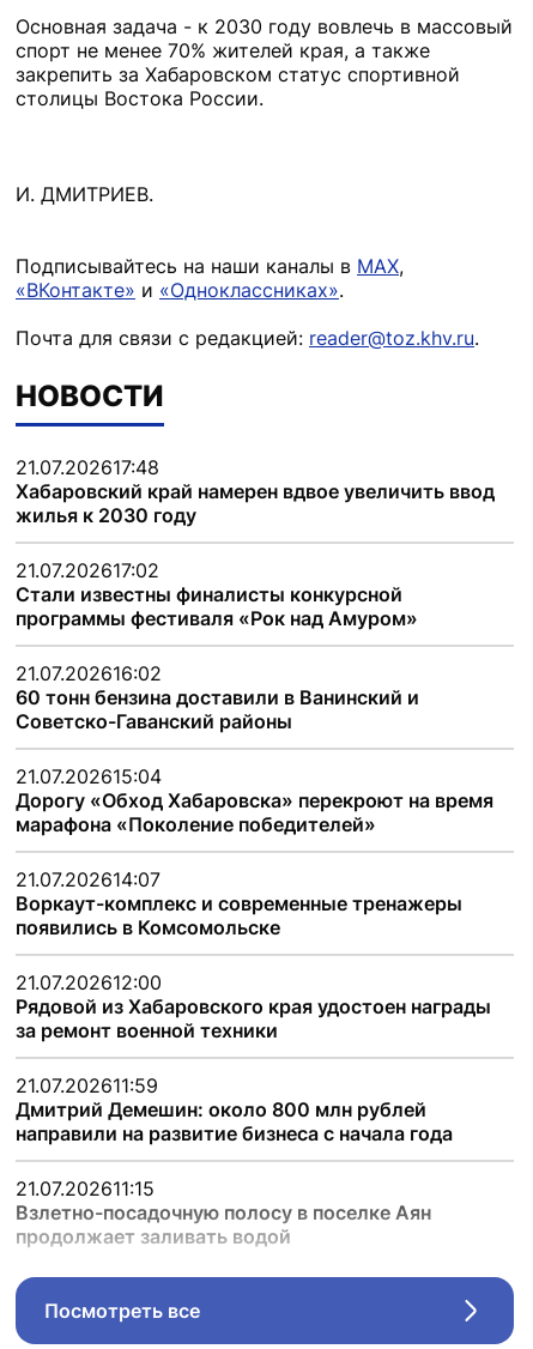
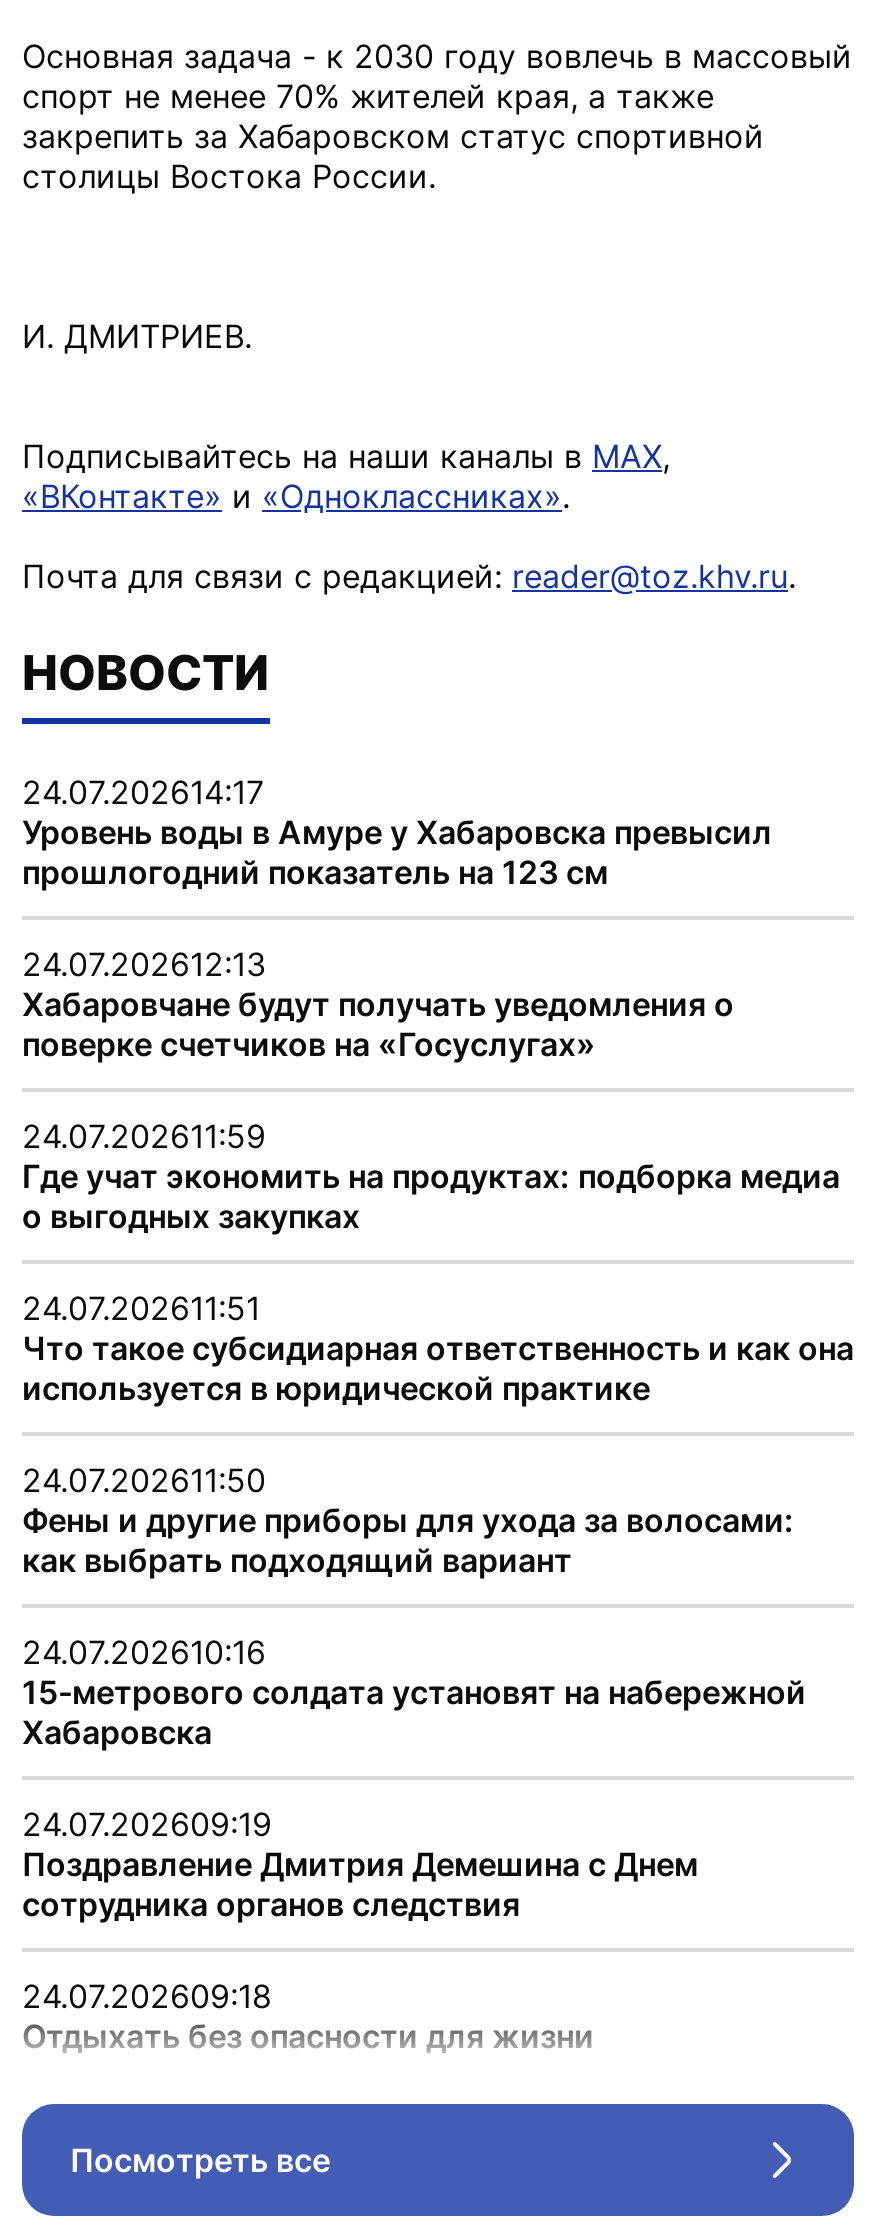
- 21.07.202617:48
- Хабаровский край намерен вдвое увеличить ввод
- жилья к 2030 году
+ 24.07.202614:17
+ Уровень воды в Амуре у Хабаровска превысил
+ прошлогодний показатель на 123 см

- 21.07.202617:02
- Стали известны финалисты конкурсной
- программы фестиваля «Рок над Амуром»
+ 24.07.202612:13
+ Хабаровчане будут получать уведомления о
+ поверке счетчиков на «Госуслугах»

- 21.07.202616:02
- 60 тонн бензина доставили в Ванинский и
- Советско-Гаванский районы
+ 24.07.202611:59
+ Где учат экономить на продуктах: подборка медиа
+ о выгодных закупках

- 21.07.202615:04
- Дорогу «Обход Хабаровска» перекроют на время
- марафона «Поколение победителей»
+ 24.07.202611:51
+ Что такое субсидиарная ответственность и как она
+ используется в юридической практике

- 21.07.202614:07
- Воркаут-комплекс и современные тренажеры
- появились в Комсомольске
+ 24.07.202611:50
+ Фены и другие приборы для ухода за волосами:
+ как выбрать подходящий вариант

- 21.07.202612:00
- Рядовой из Хабаровского края удостоен награды
- за ремонт военной техники
+ 24.07.202610:16
+ 15-метрового солдата установят на набережной
+ Хабаровска

- 21.07.202611:59
- Дмитрий Демешин: около 800 млн рублей
- направили на развитие бизнеса с начала года
+ 24.07.202609:19
+ Поздравление Дмитрия Демешина с Днем
+ сотрудника органов следствия

- 21.07.202611:15
- Взлетно-посадочную полосу в поселке Аян
- продолжает заливать водой
+ 24.07.202609:18
+ Отдыхать без опасности для жизни
